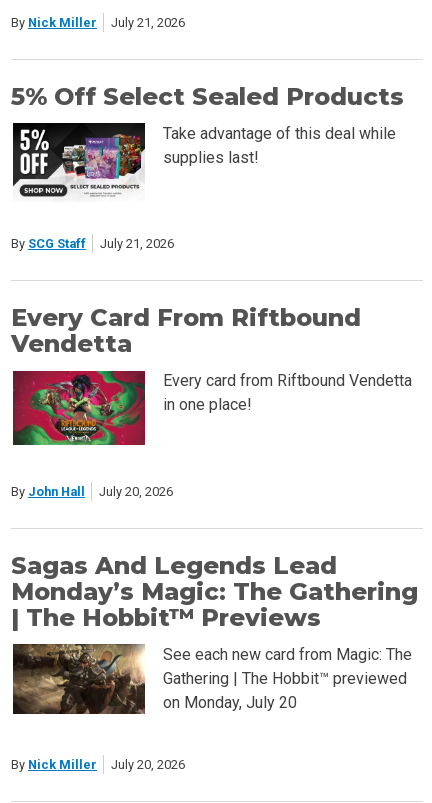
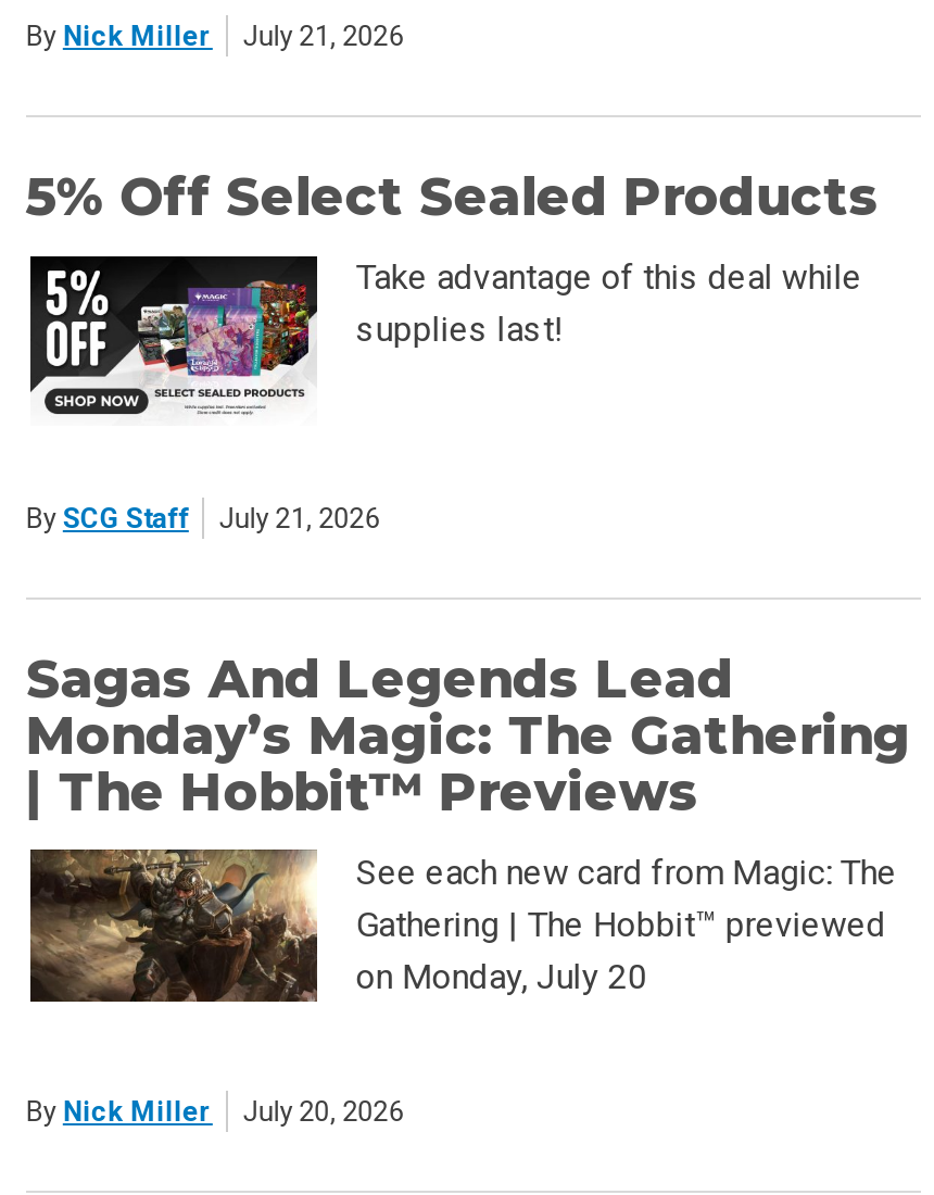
- [image]
- Every Card From Riftbound
- Vendetta
- Every card from Riftbound Vendetta
- in one place!

- By John Hall
- July 20, 2026
